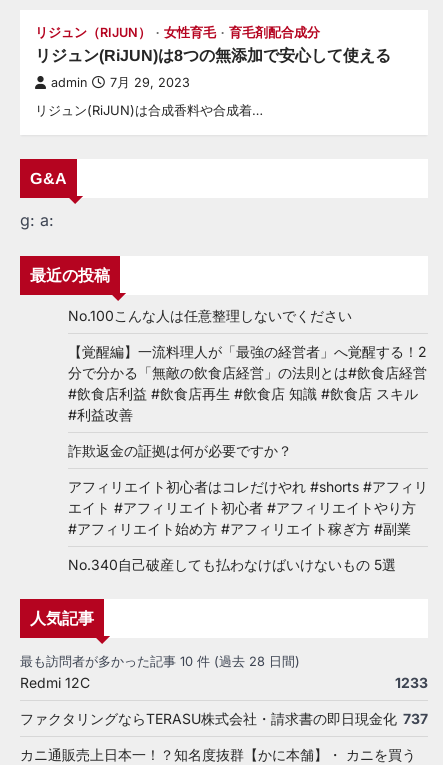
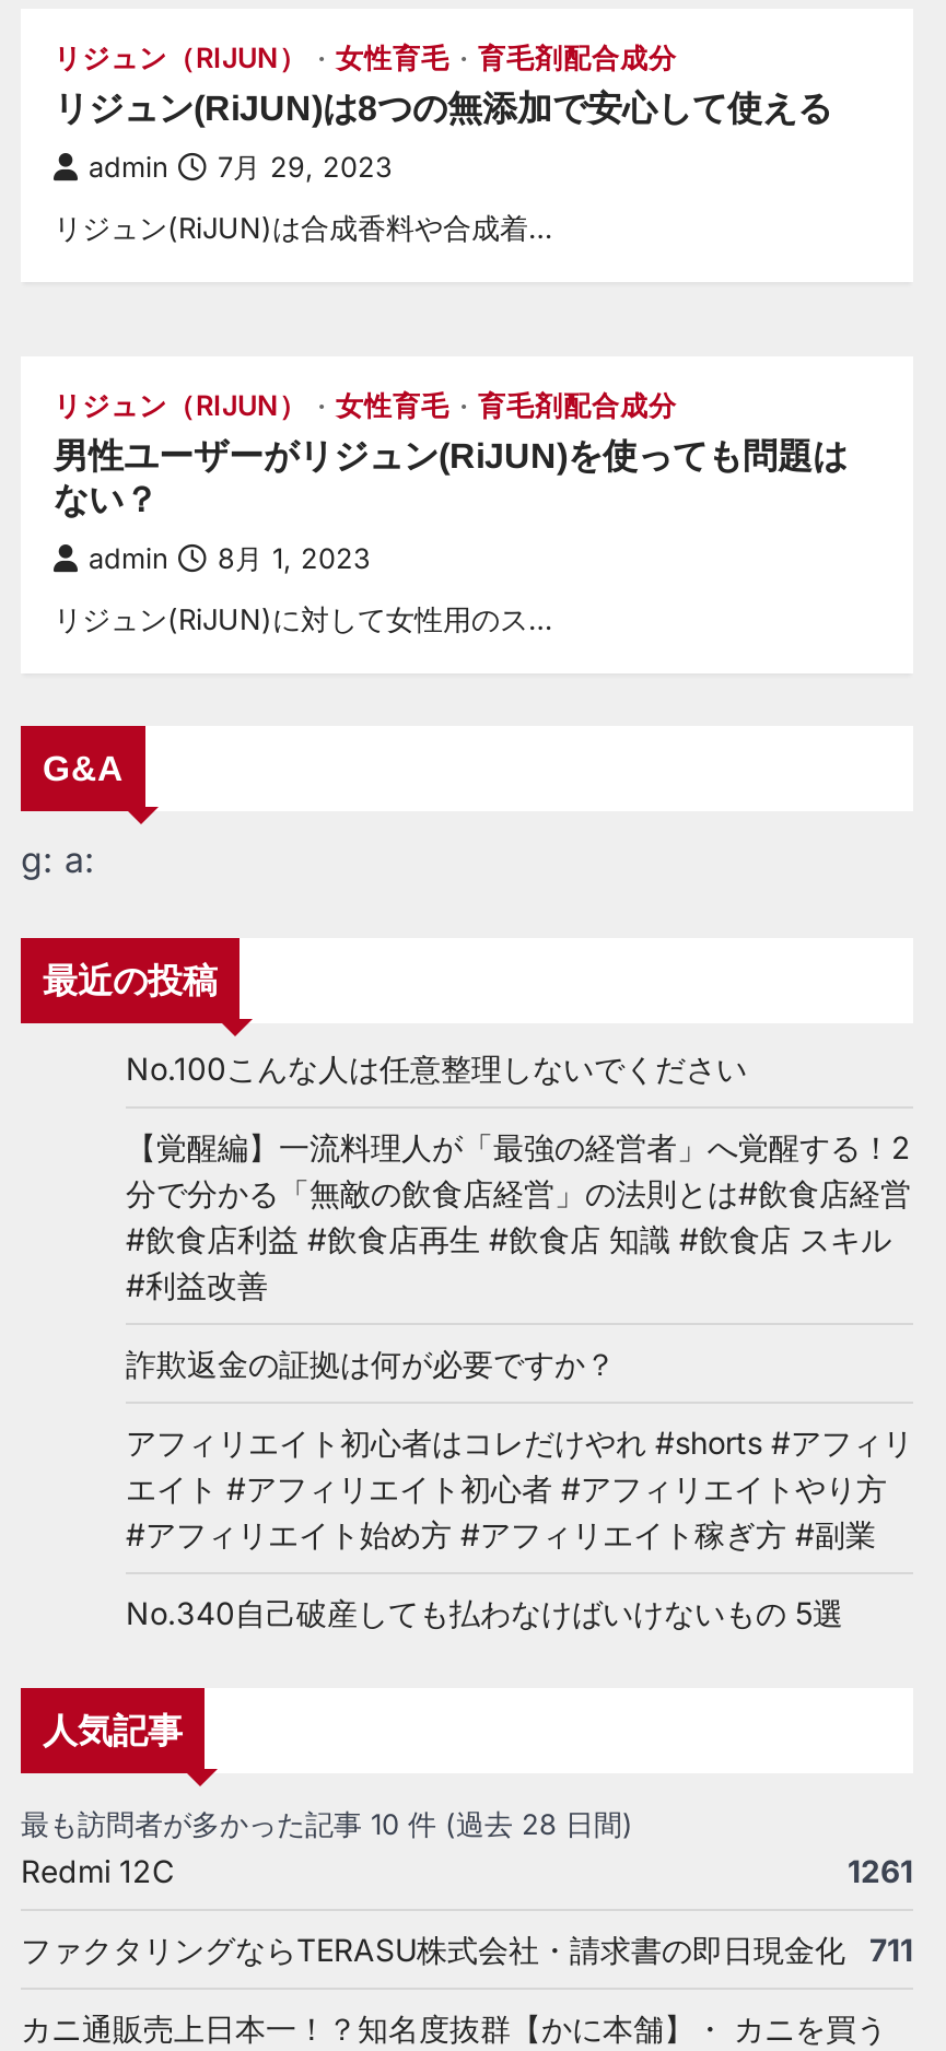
+ リジュン（RIJUN）
+ 女性育毛
+ 育毛剤配合成分
+ 男性ユーザーがリジュン(RiJUN)を使っても問題は
+ ない？
+ admin
+ 8月 1, 2023
+ リジュン(RiJUN)に対して女性用のス…

- 1233
+ 1261

- ファクタリングならTERASU株式会社・請求書の即日現金化 737
+ ファクタリングならTERASU株式会社・請求書の即日現金化
+ 711
